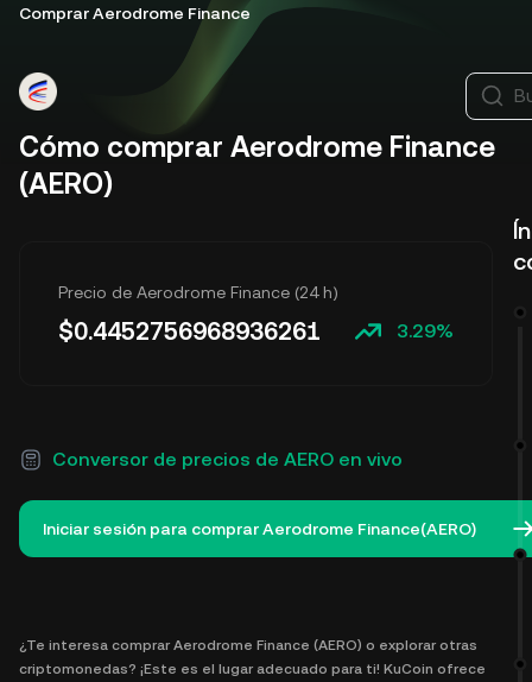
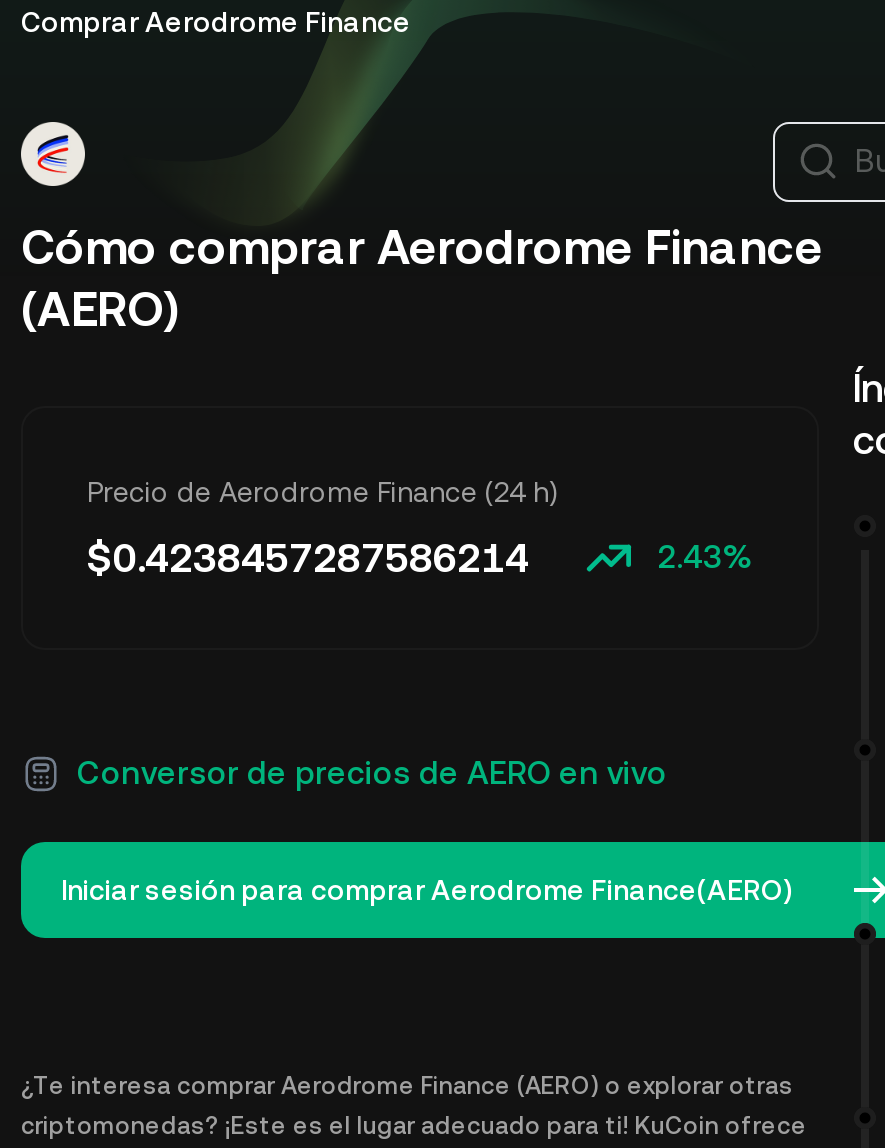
- $0.4452756968936261
+ $0.4238457287586214

- 3.29%
+ 2.43%
